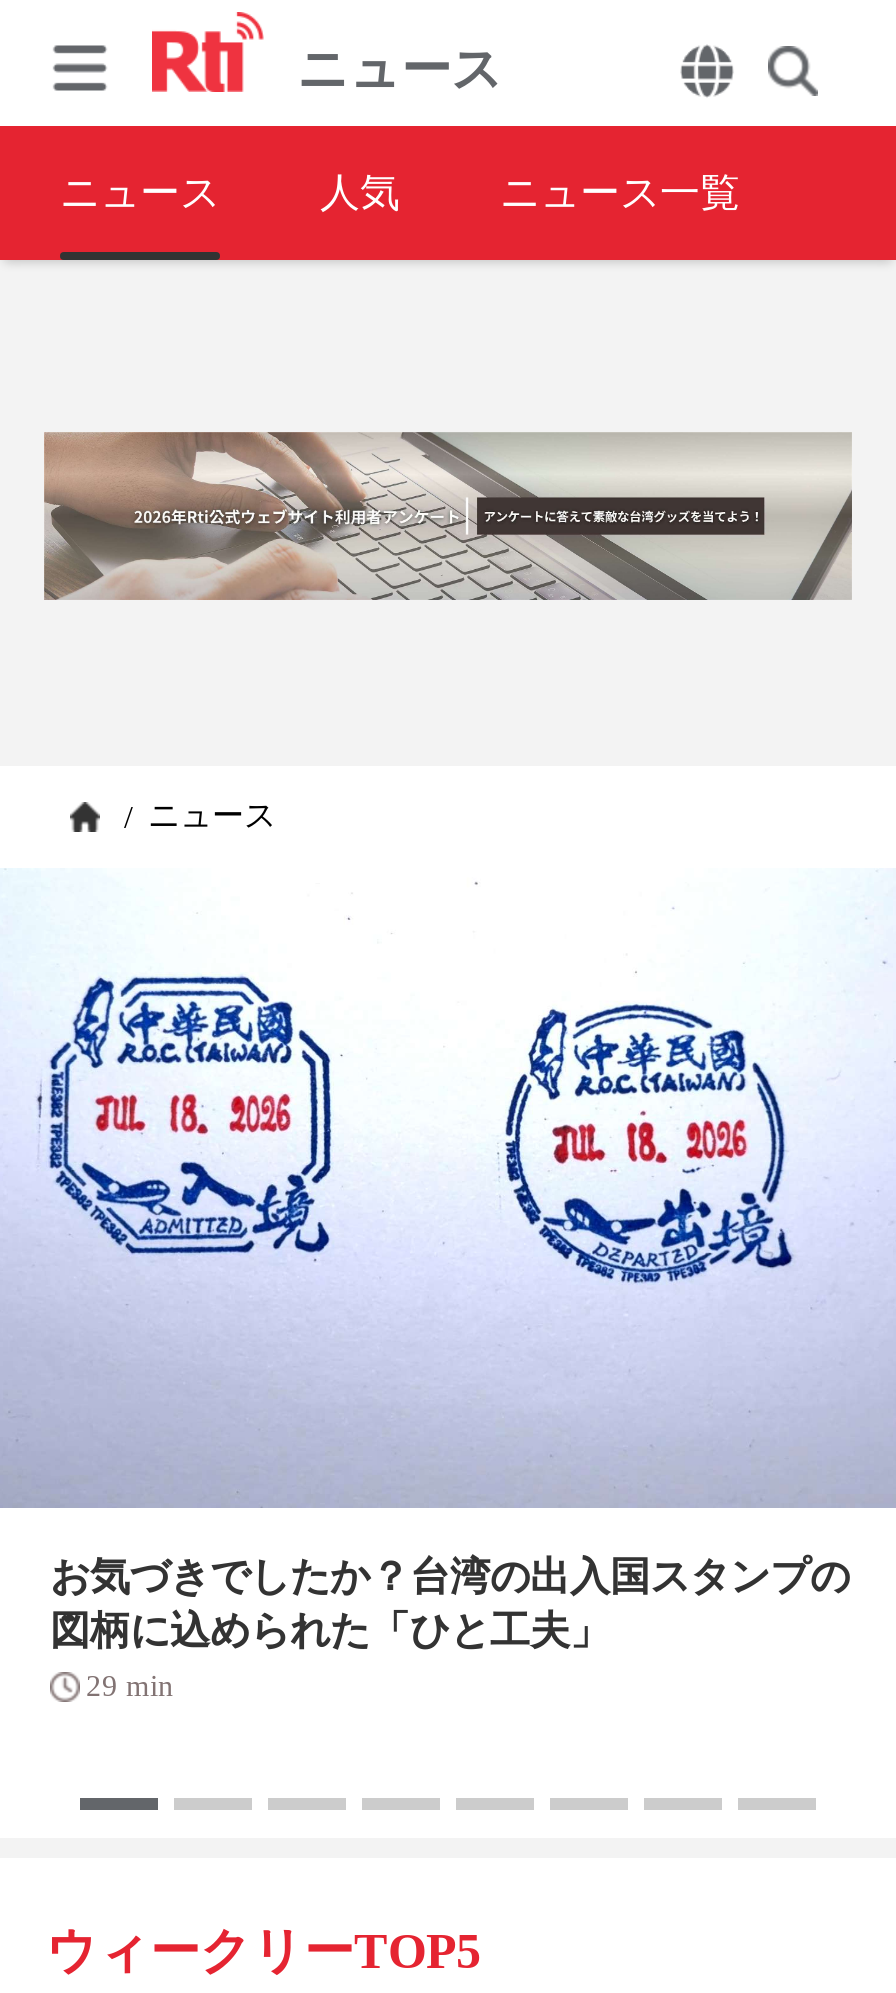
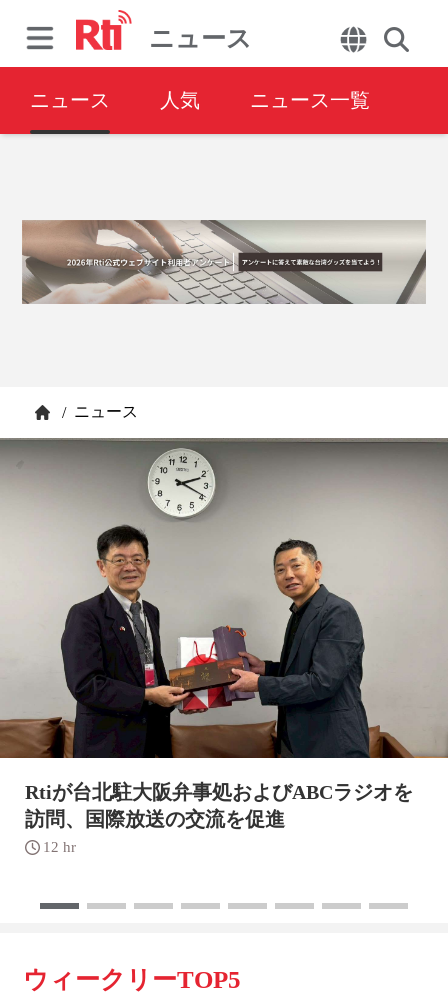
- [image]
- お気づきでしたか？台湾の出入国スタンプの
- 図柄に込められた「ひと工夫」
- 29 min
+ [image]
+ Rtiが台北駐大阪弁事処およびABCラジオを
+ 訪問、国際放送の交流を促進
+ 12 hr
